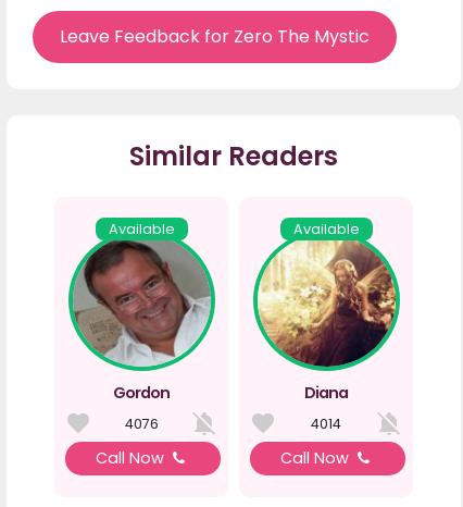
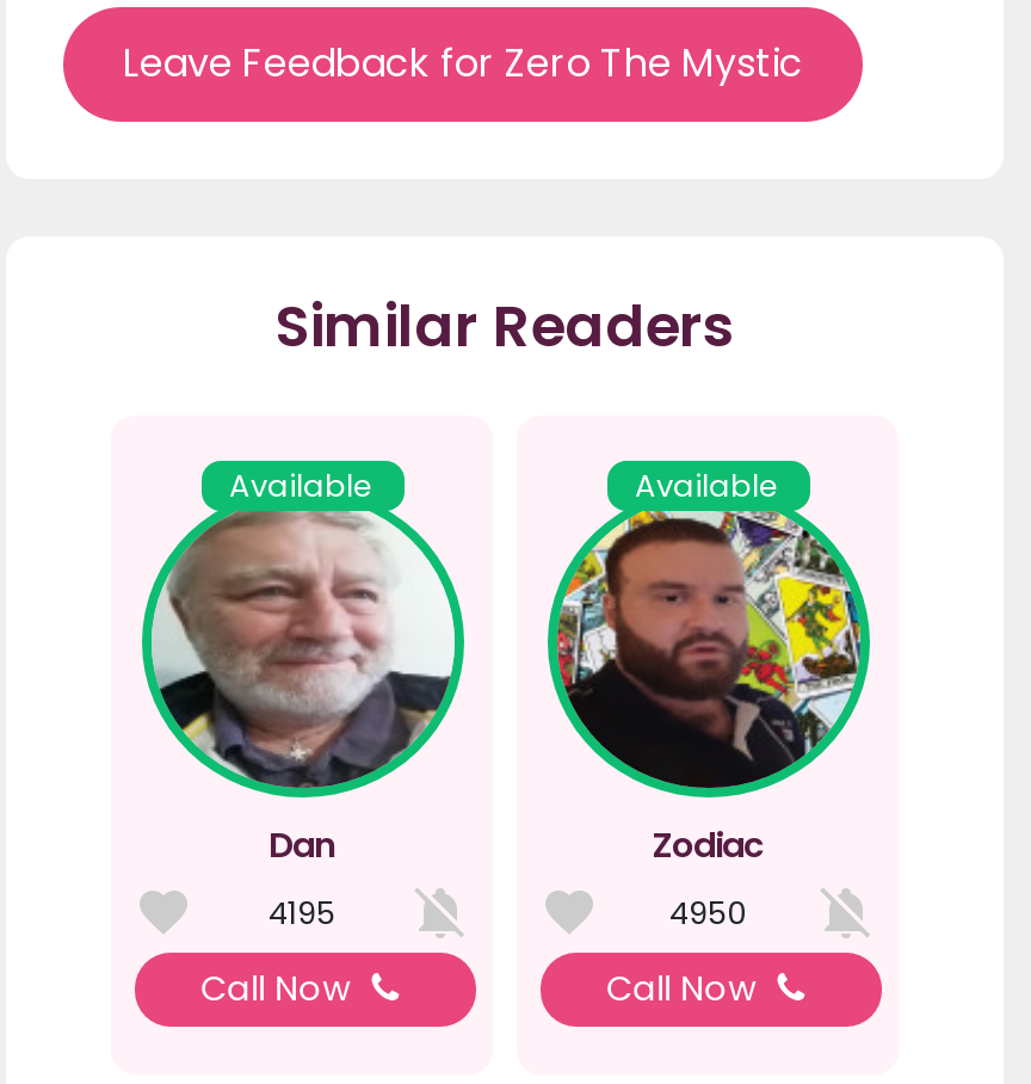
- [image]
- Gordon
+ [image]
+ Dan

- [image]
- Diana
+ [image]
+ Zodiac

- 4076
+ 4195

- 4014
+ 4950
